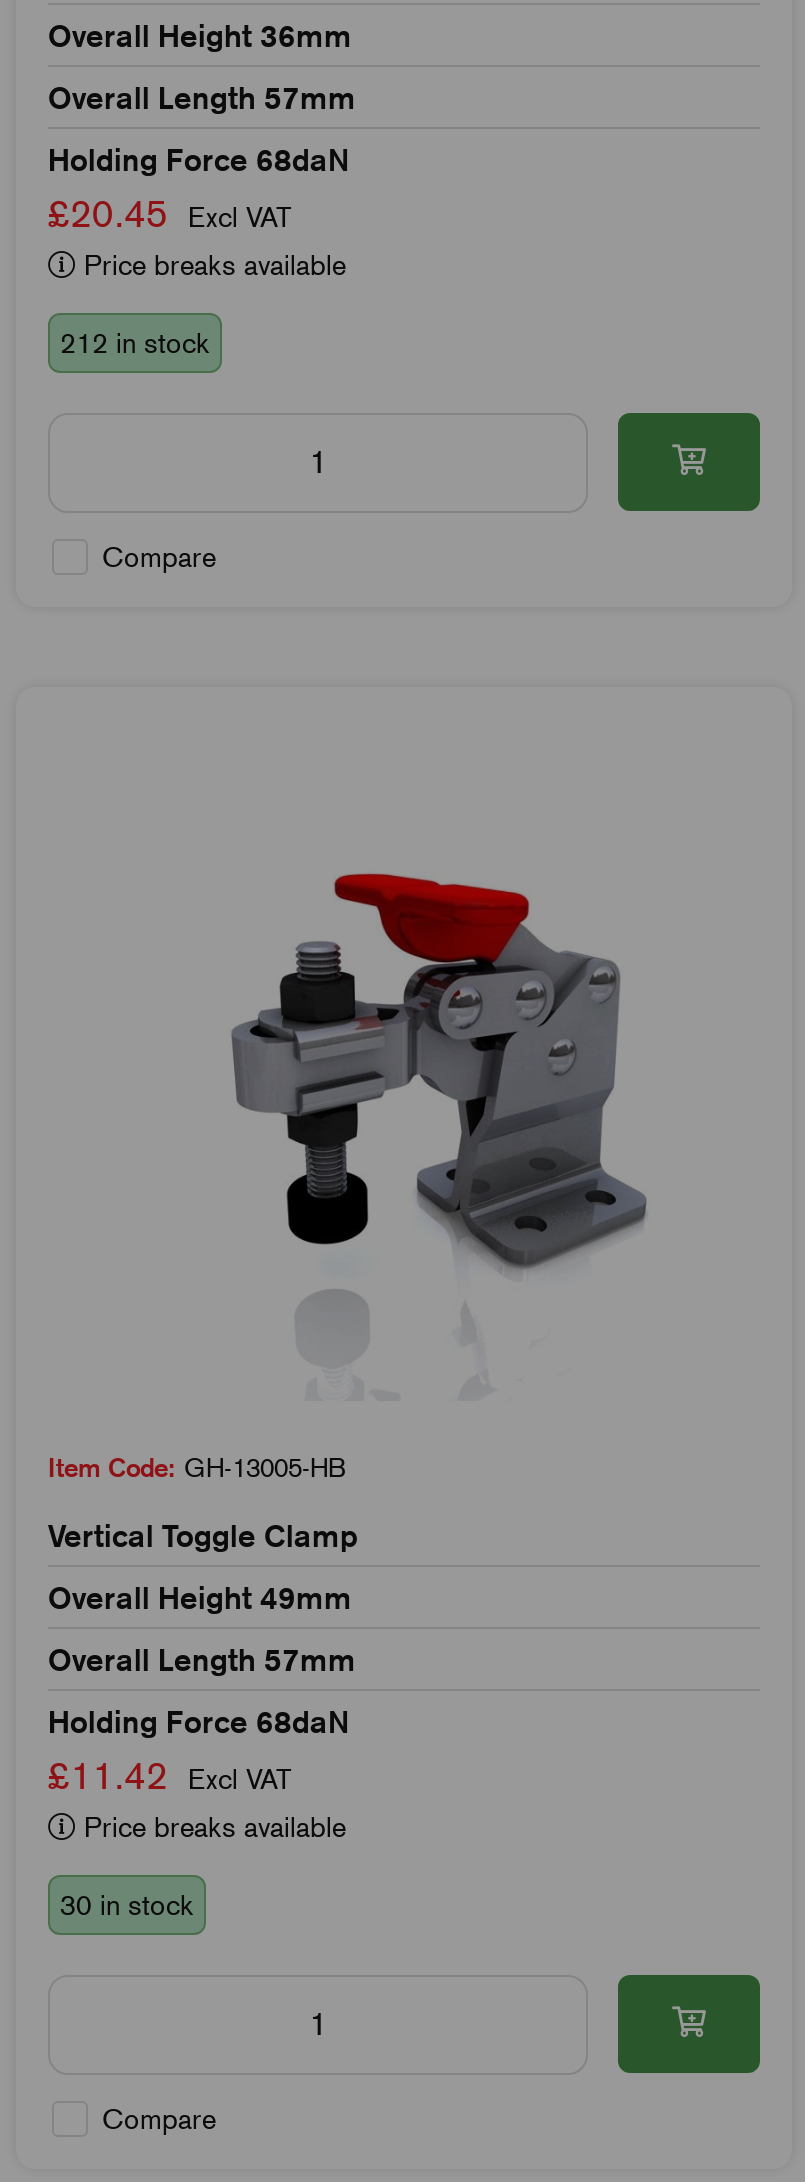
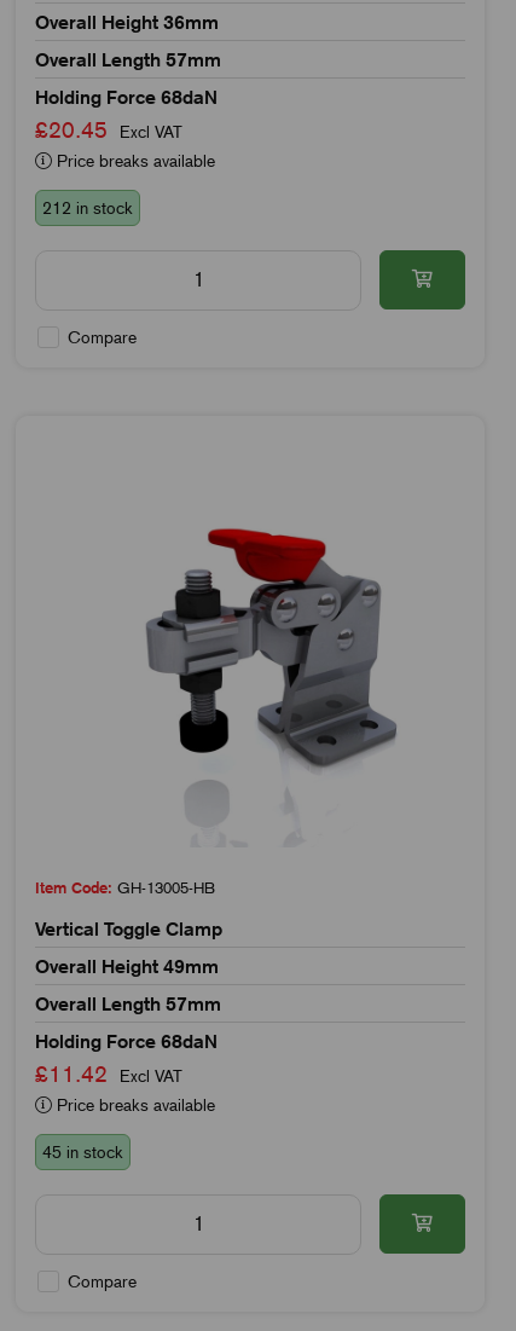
- 30 in stock
+ 45 in stock
